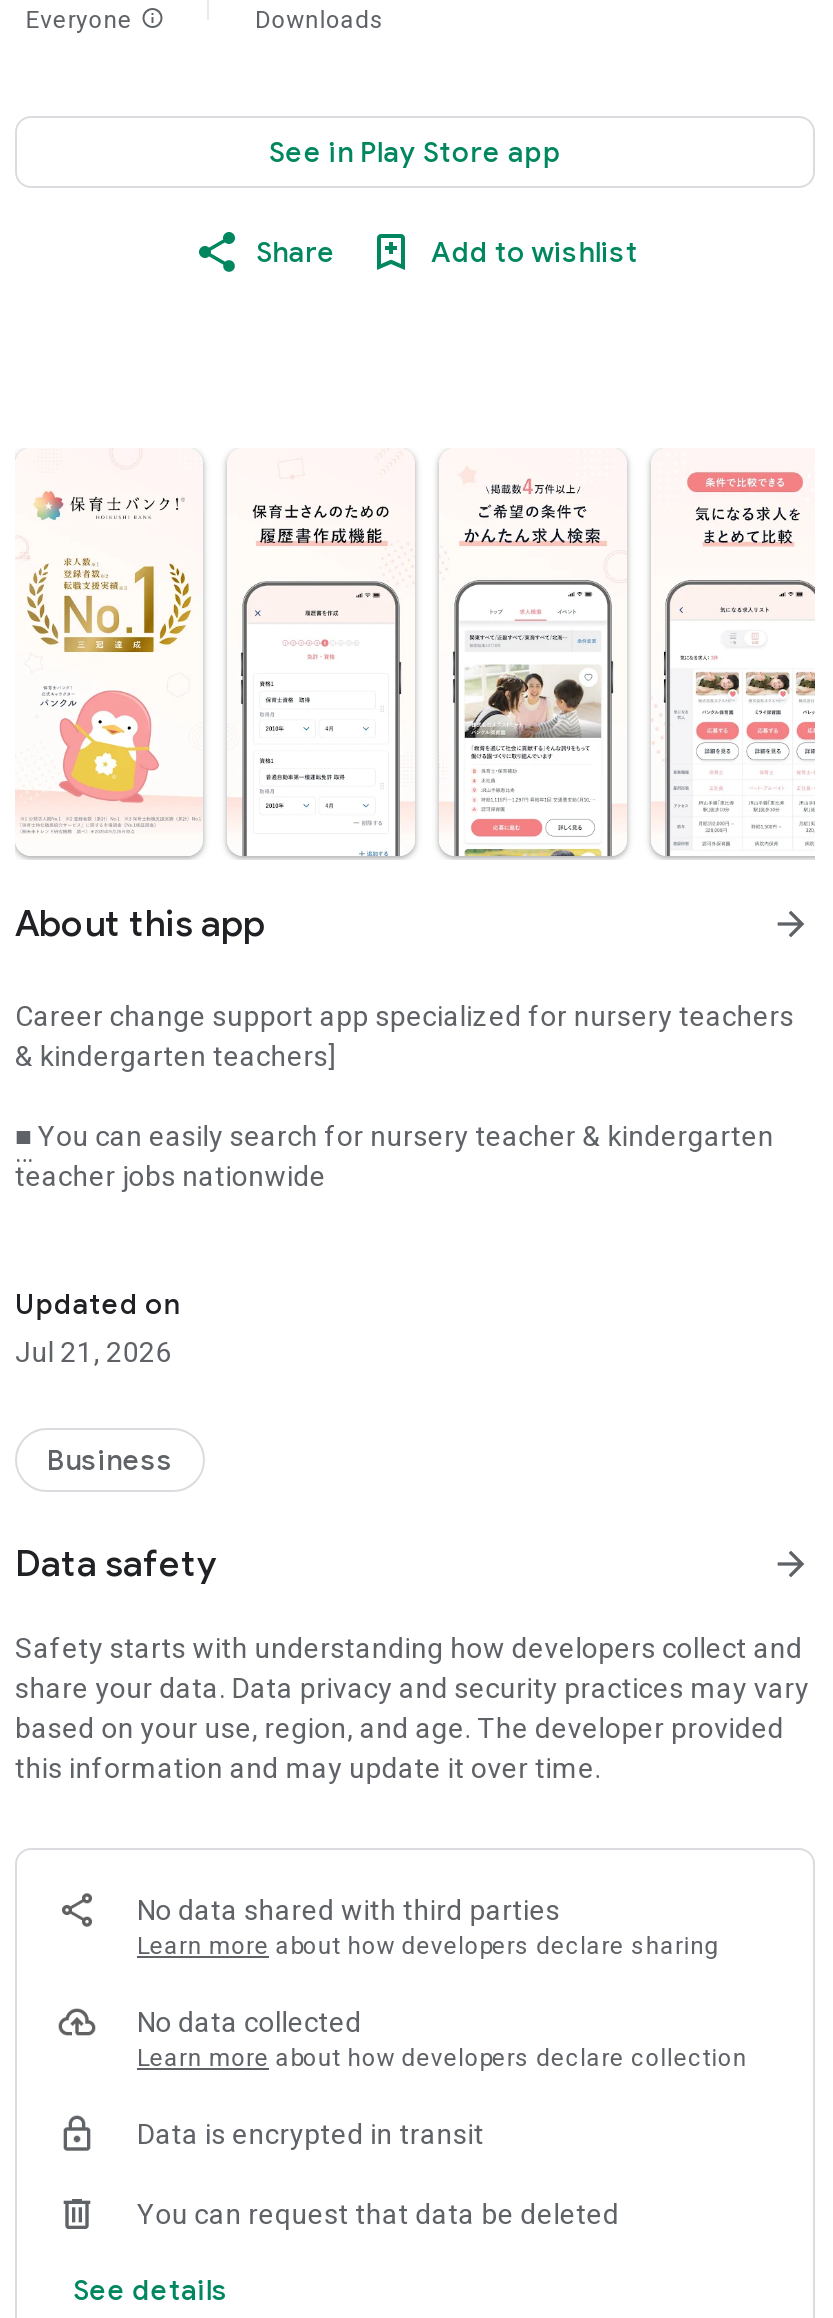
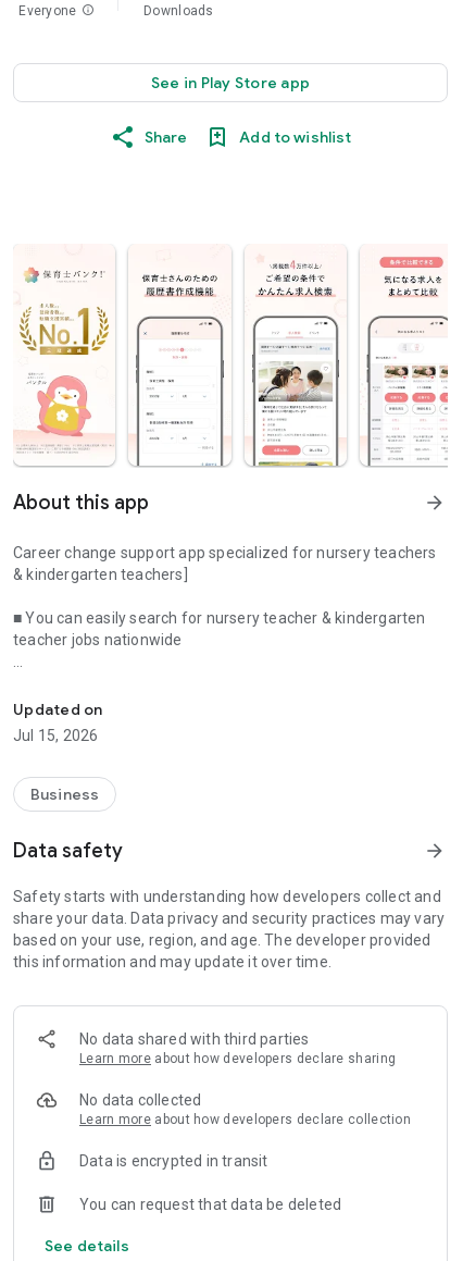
- Jul 21, 2026
+ Jul 15, 2026
